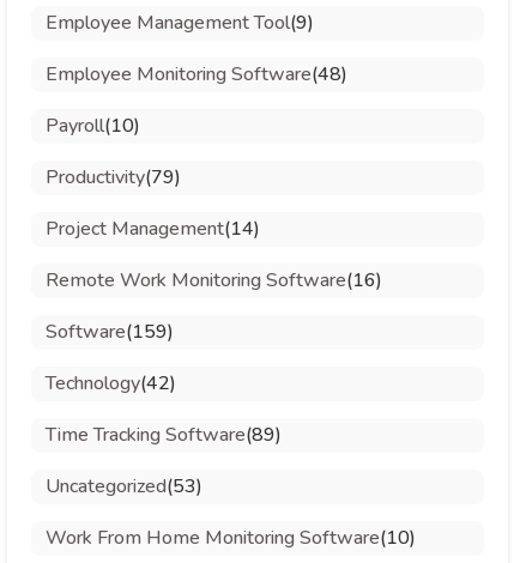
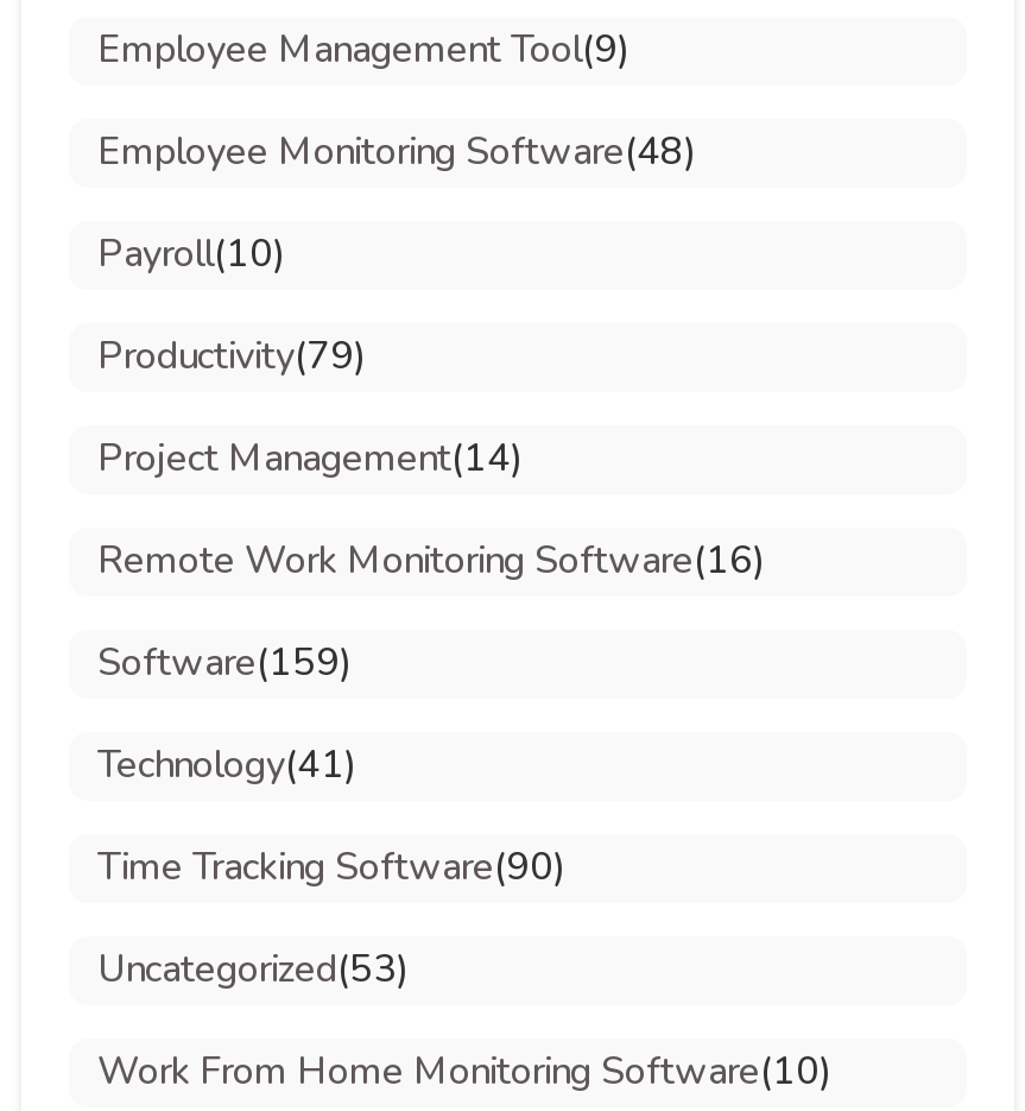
- Technology(42)
+ Technology(41)

- Time Tracking Software(89)
+ Time Tracking Software(90)
